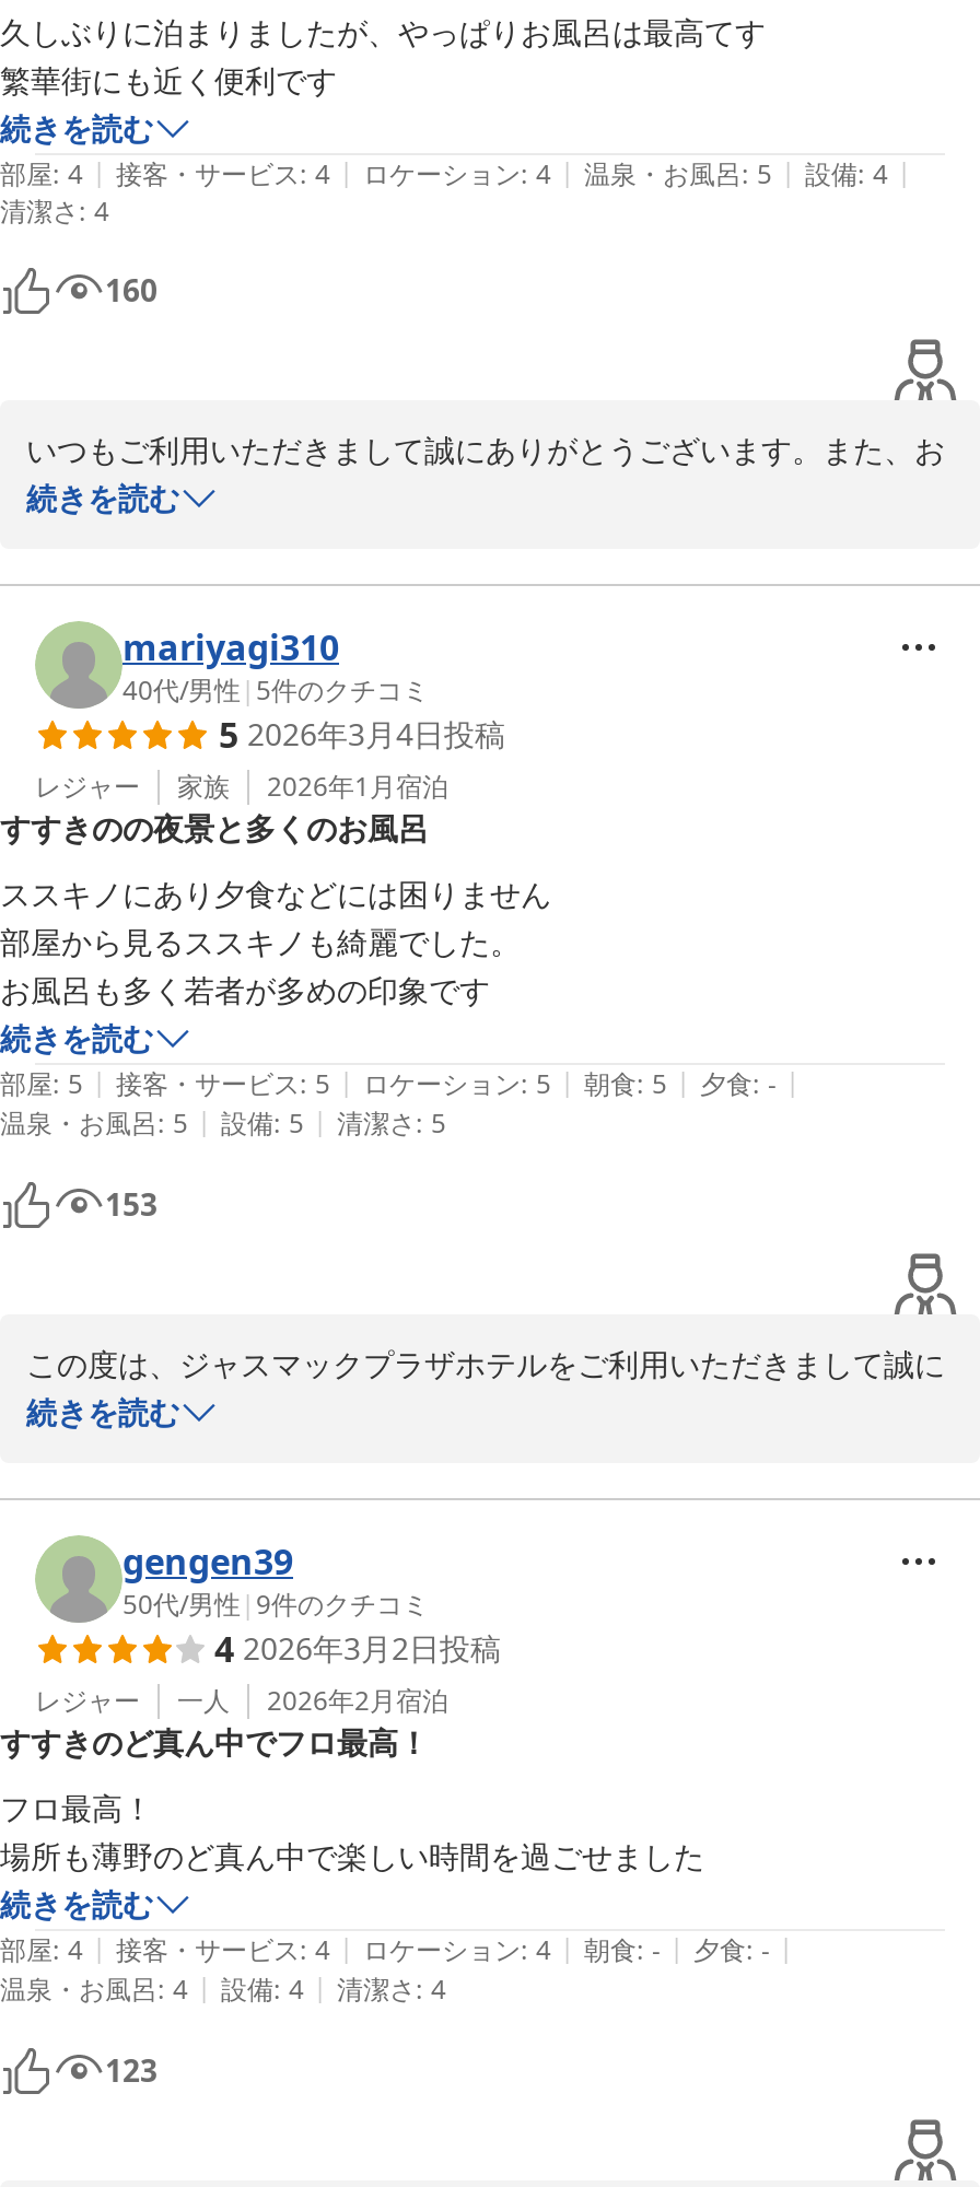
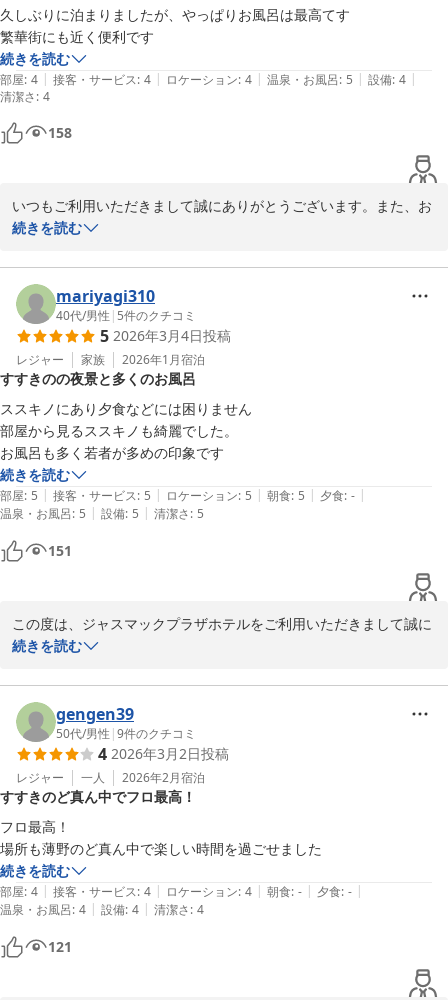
- 160
+ 158

- 153
+ 151

- 123
+ 121
